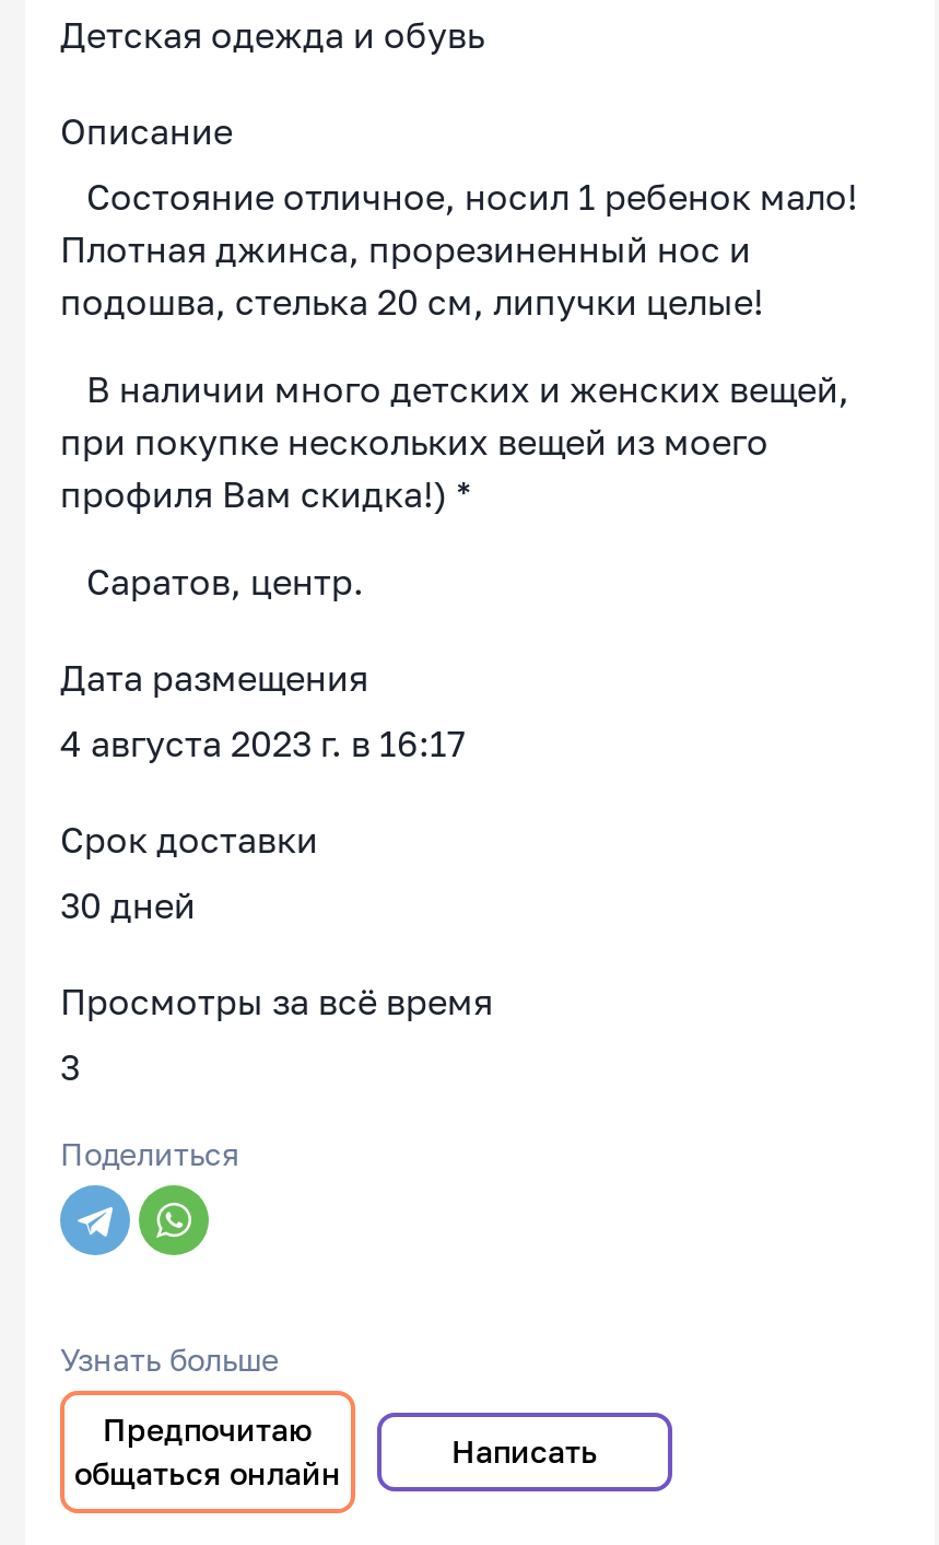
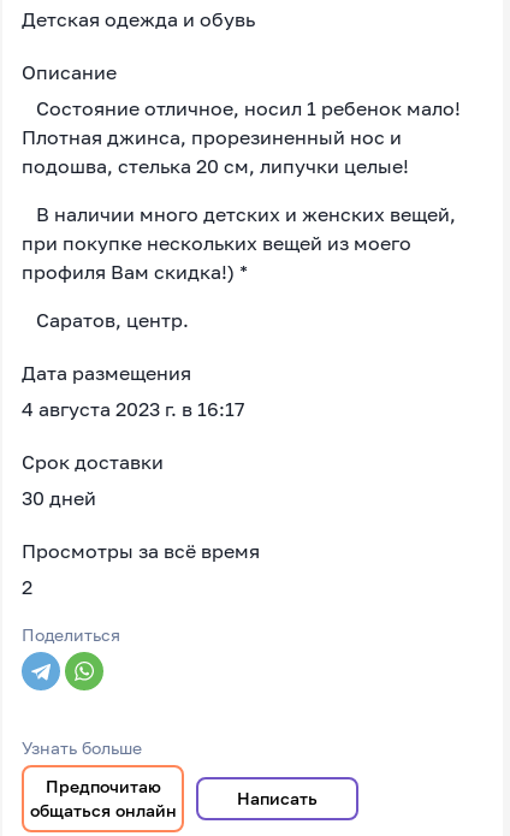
- 3
+ 2
